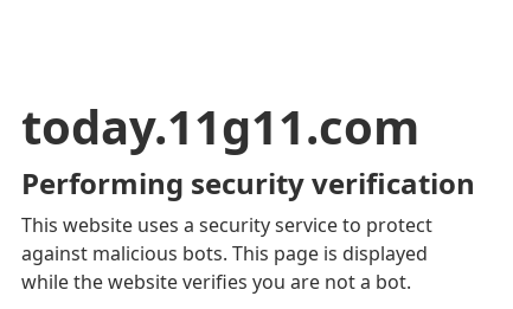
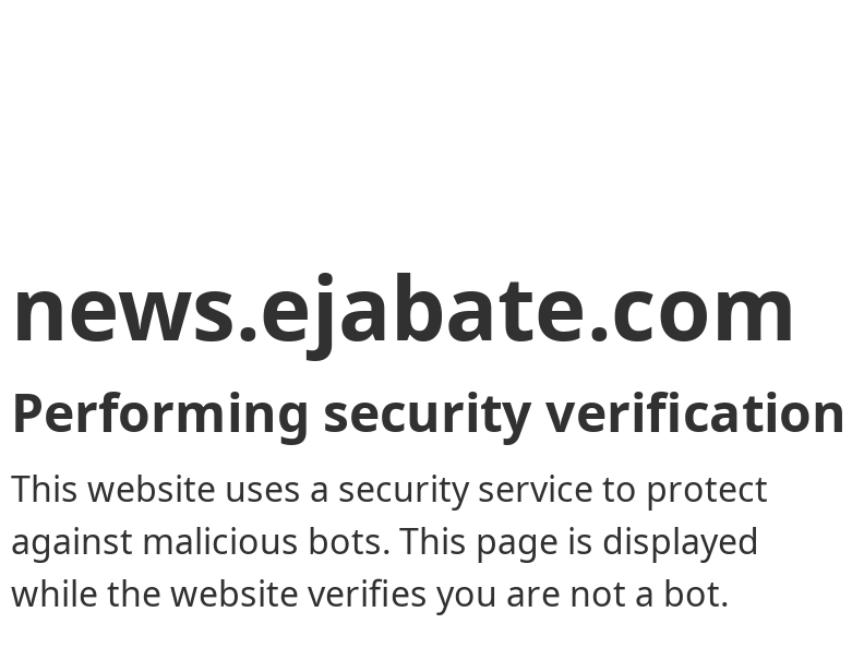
- today.11g11.com
+ news.ejabate.com
